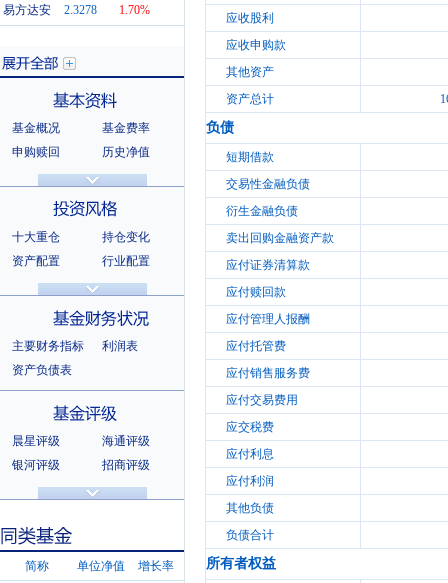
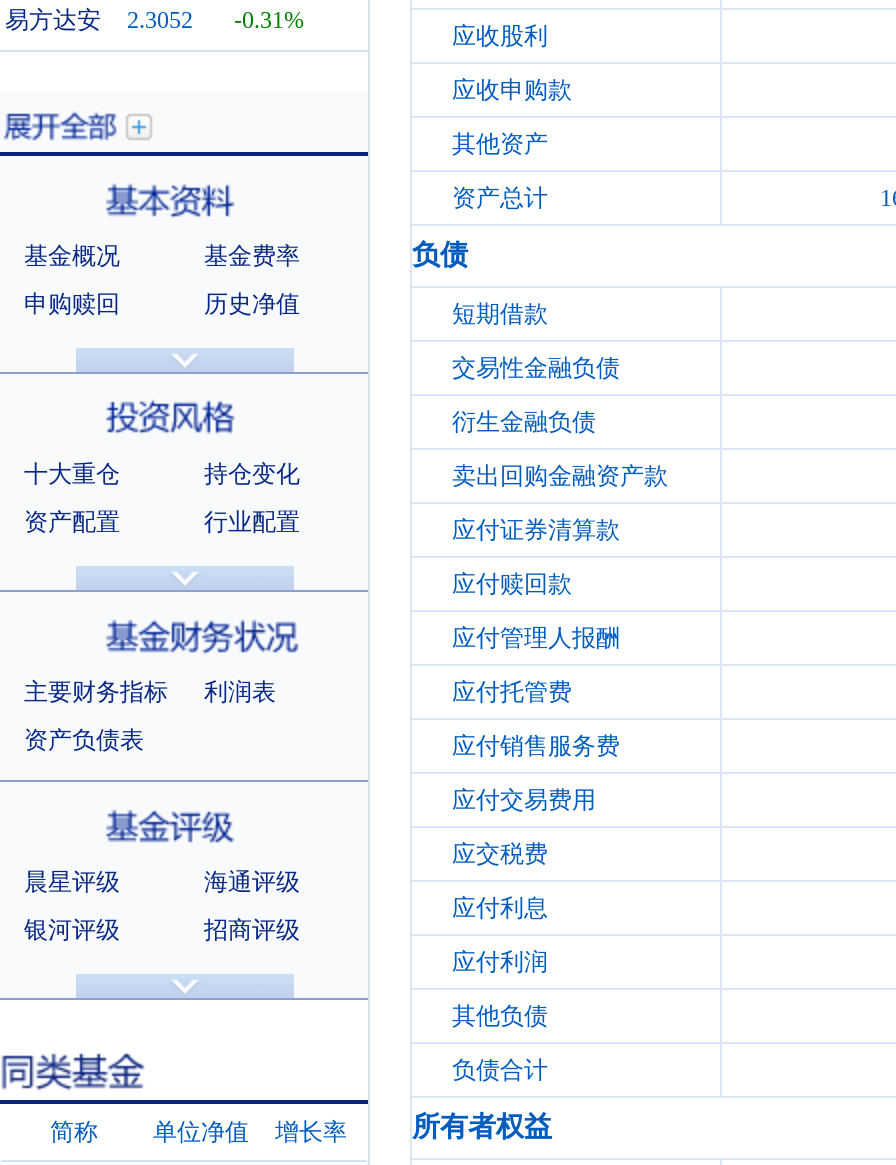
- 2.3278
+ 2.3052

- 1.70%
+ -0.31%
